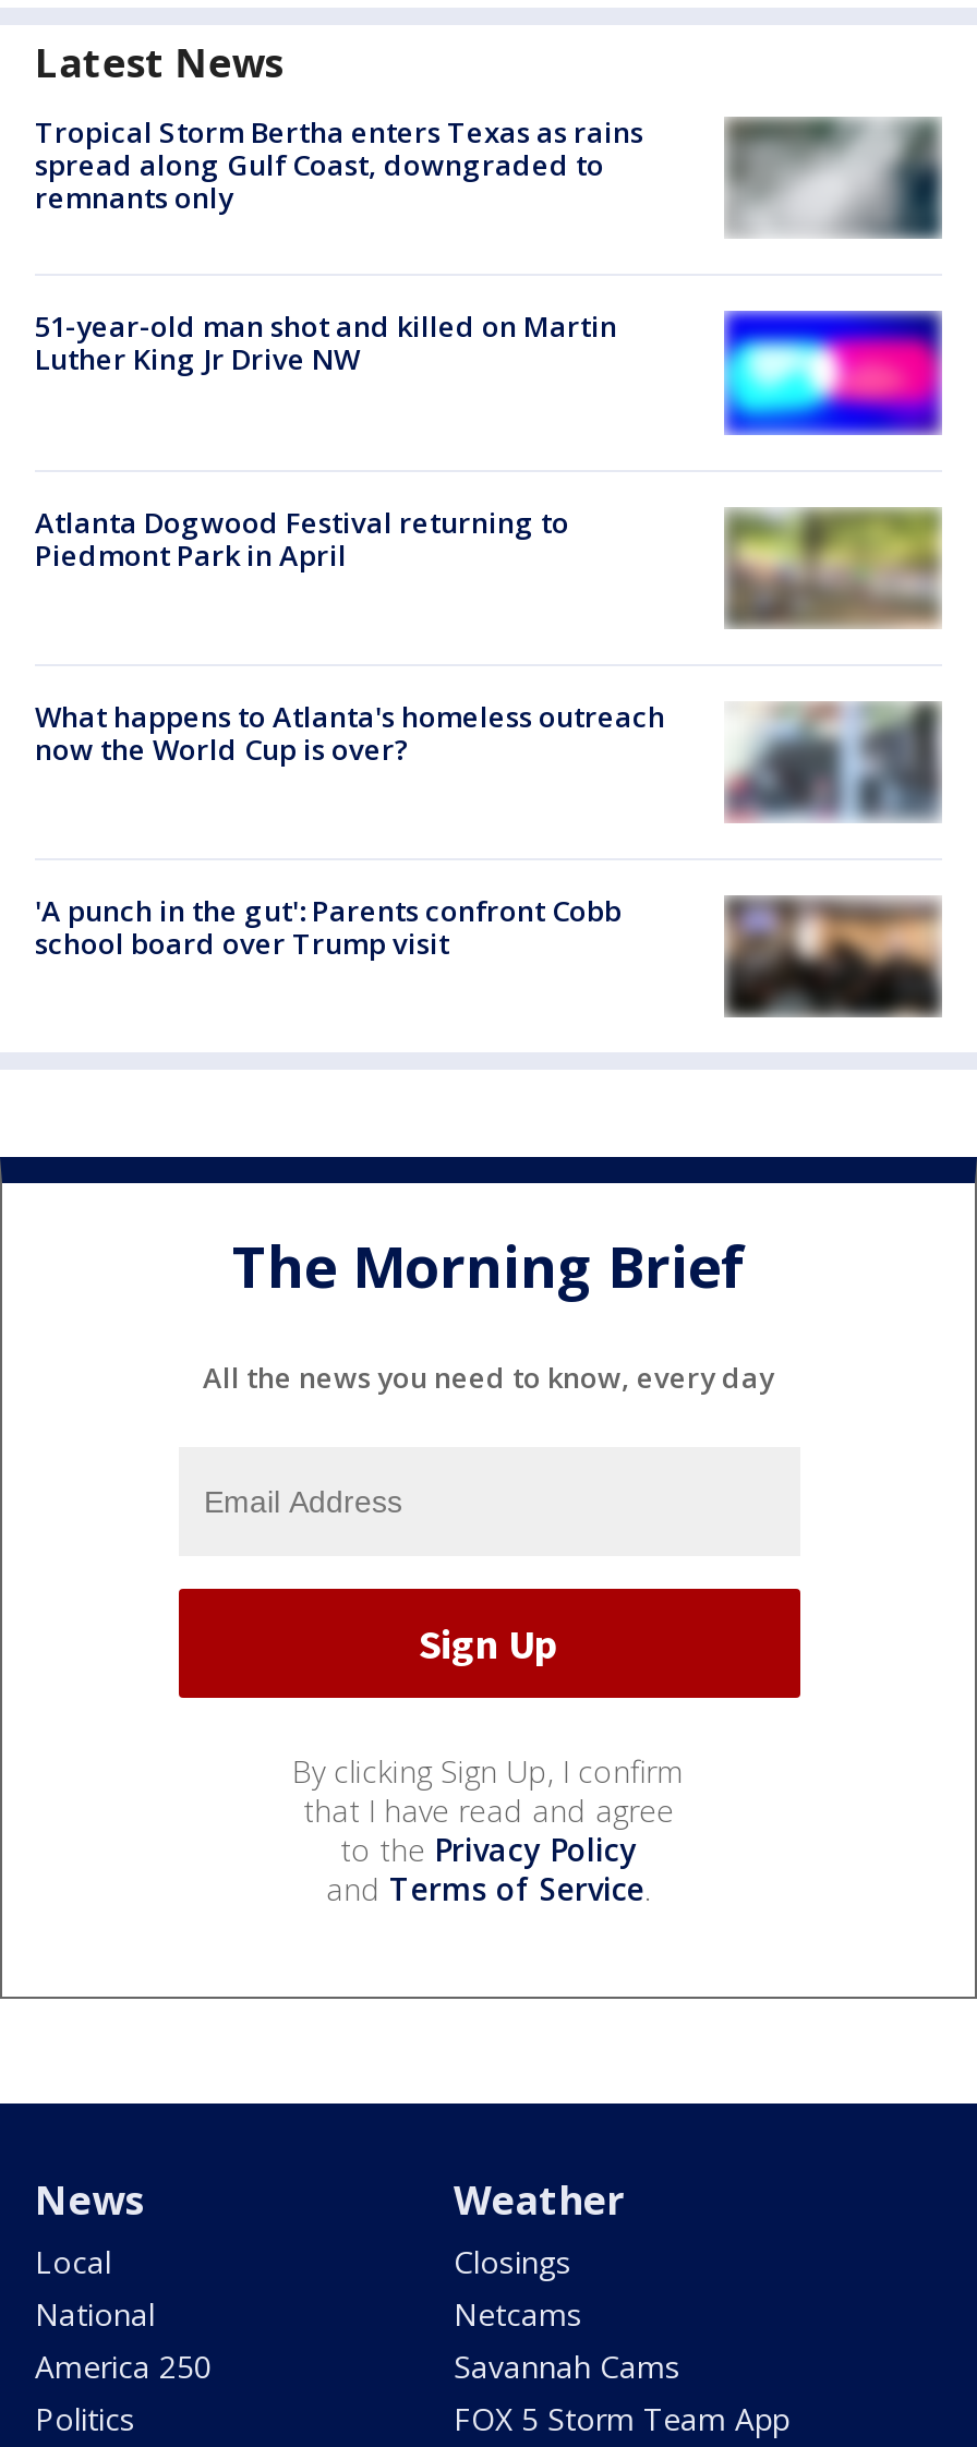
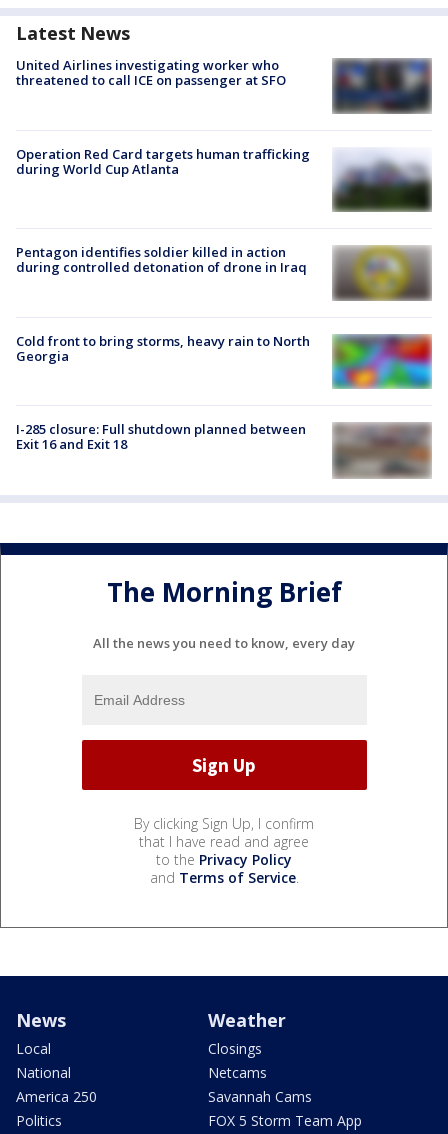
- Tropical Storm Bertha enters Texas as rains
- spread along Gulf Coast, downgraded to
- remnants only
+ United Airlines investigating worker who
+ threatened to call ICE on passenger at SFO

- [image]
+ [image]

- 51-year-old man shot and killed on Martin
- Luther King Jr Drive NW
+ Operation Red Card targets human trafficking
+ during World Cup Atlanta

- [image]
+ [image]

- Atlanta Dogwood Festival returning to
- Piedmont Park in April
+ Pentagon identifies soldier killed in action
+ during controlled detonation of drone in Iraq

- [image]
+ [image]

- [image]
- What happens to Atlanta's homeless outreach
- now the World Cup is over?
+ [image]
+ Cold front to bring storms, heavy rain to North
+ Georgia

- 'A punch in the gut': Parents confront Cobb
- school board over Trump visit
+ I-285 closure: Full shutdown planned between
+ Exit 16 and Exit 18

- [image]
+ [image]
